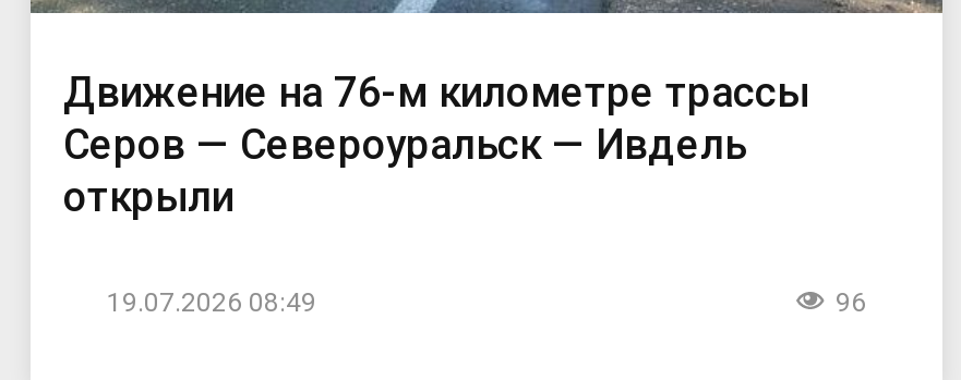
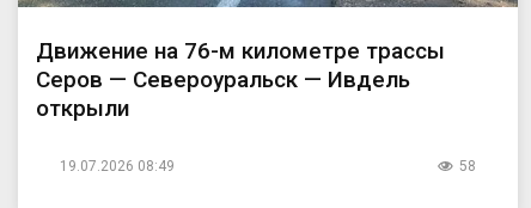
- 96
+ 58
